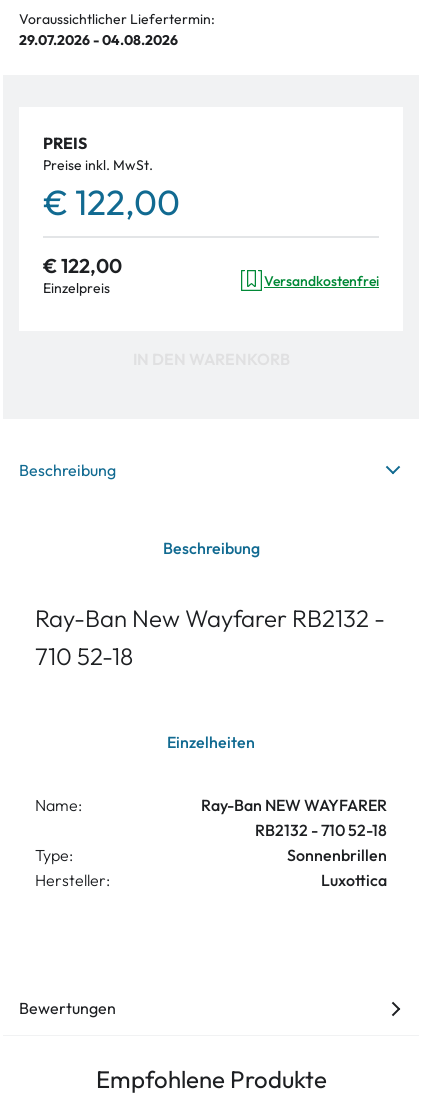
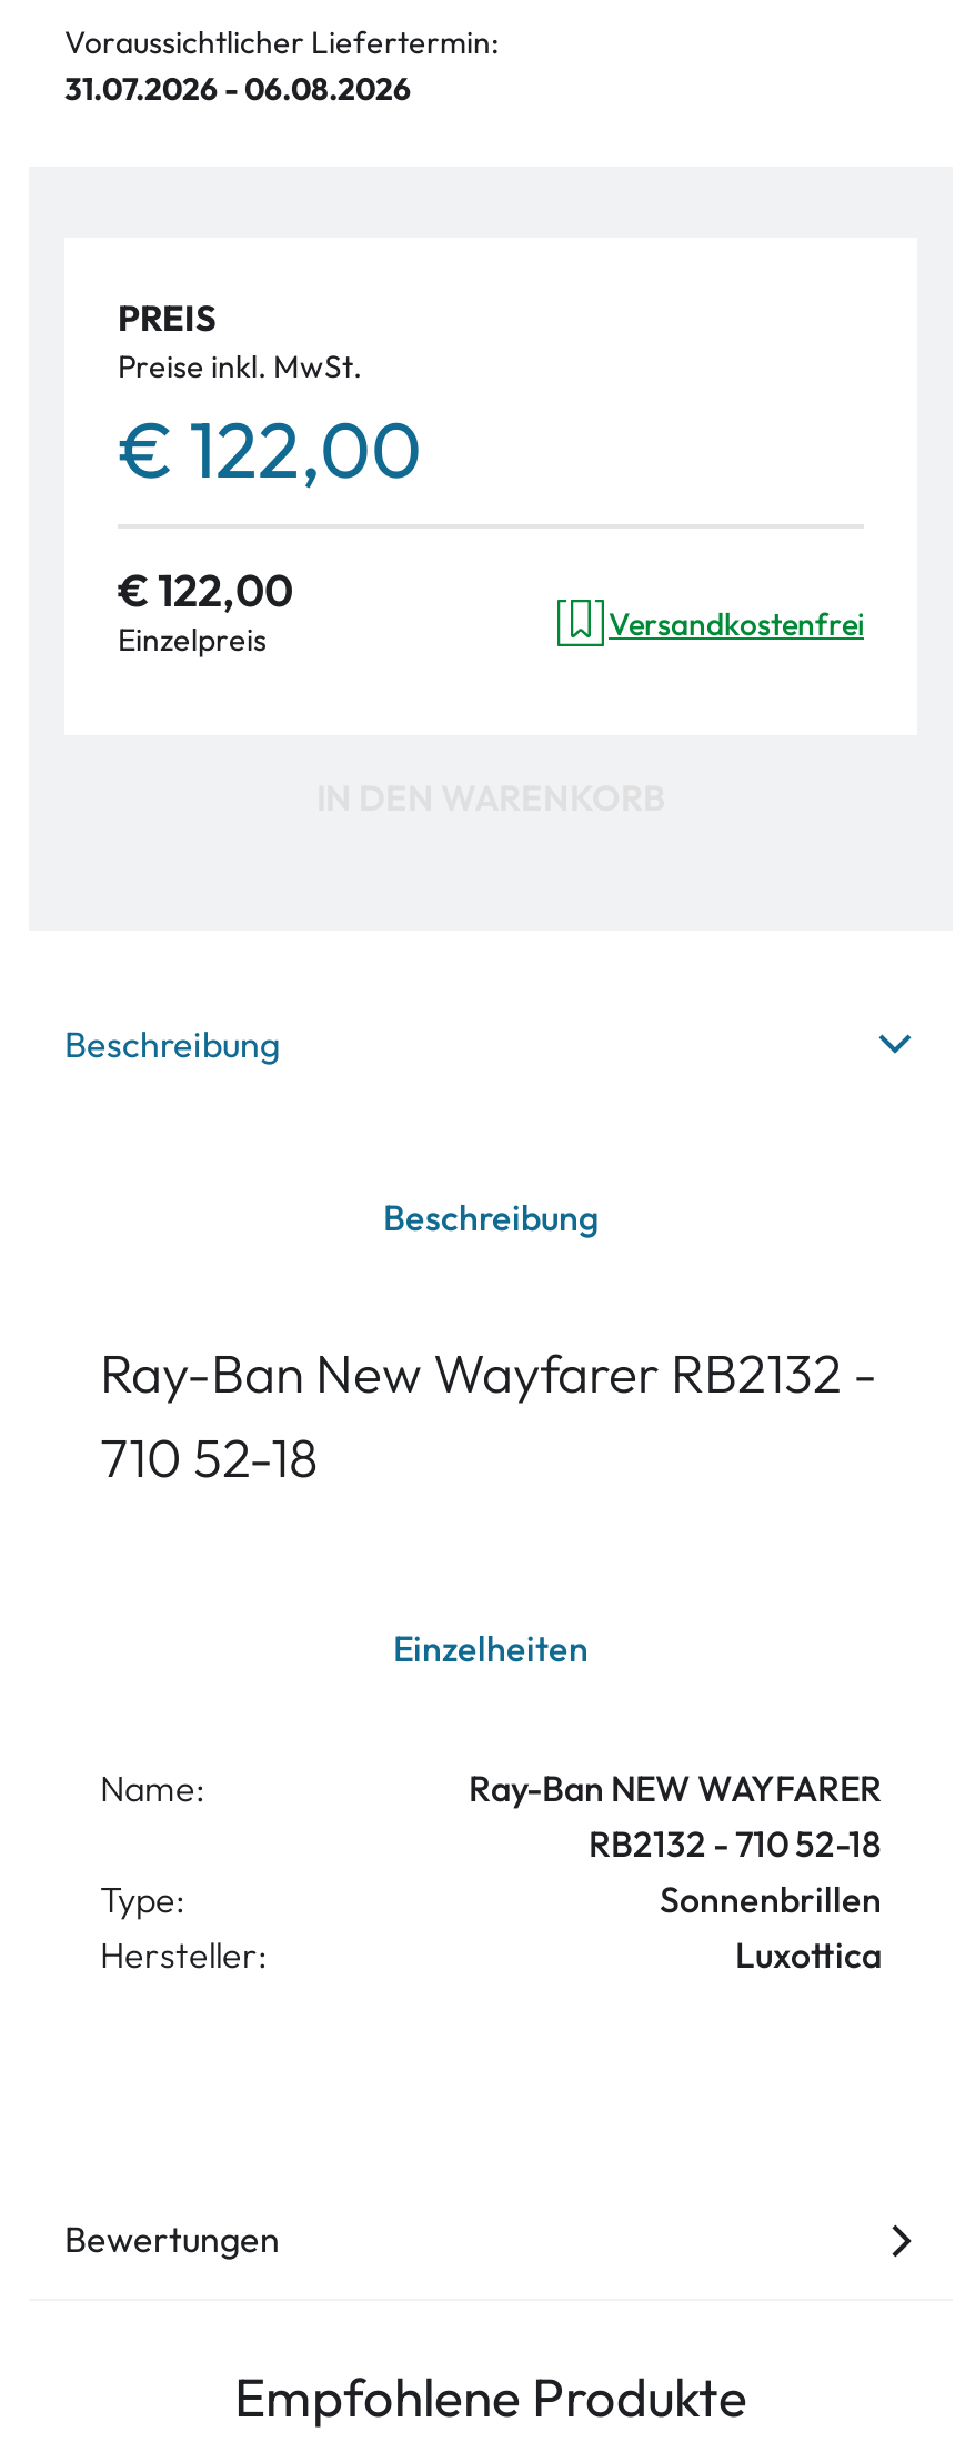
- 29.07.2026 - 04.08.2026
+ 31.07.2026 - 06.08.2026
